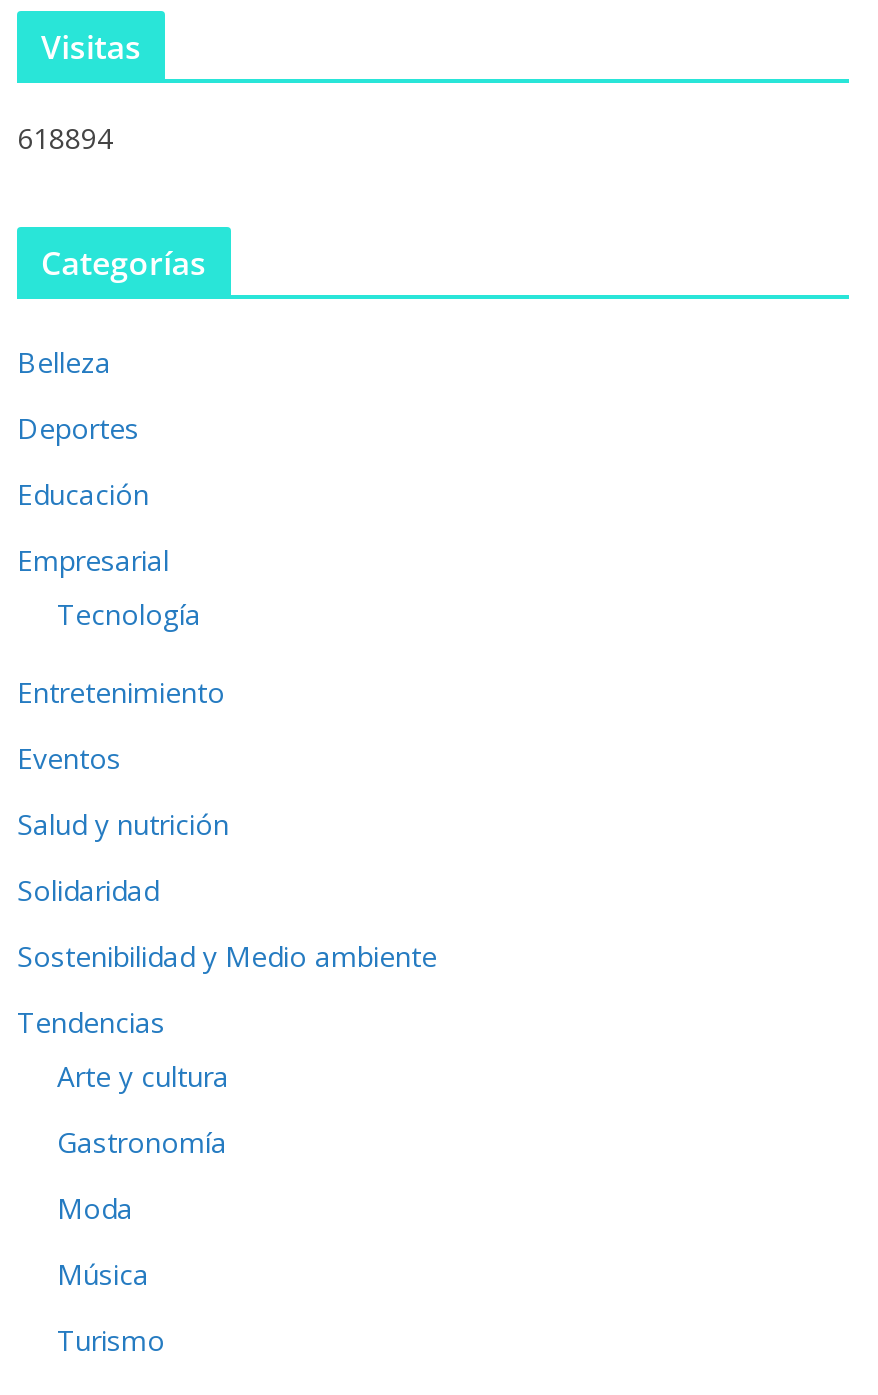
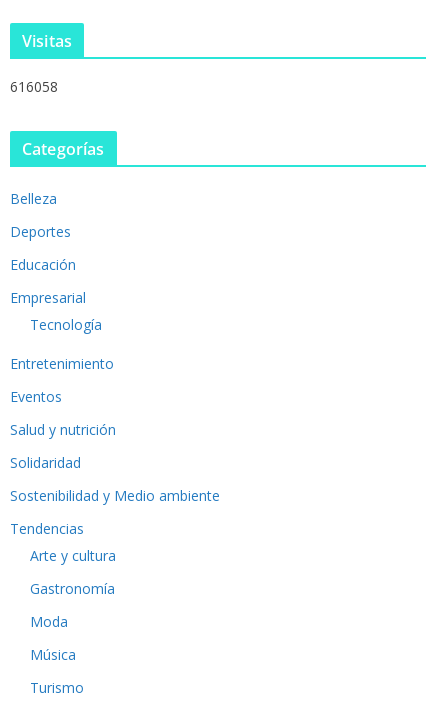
- 618894
+ 616058
